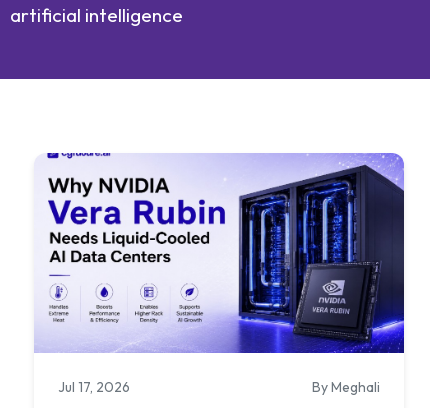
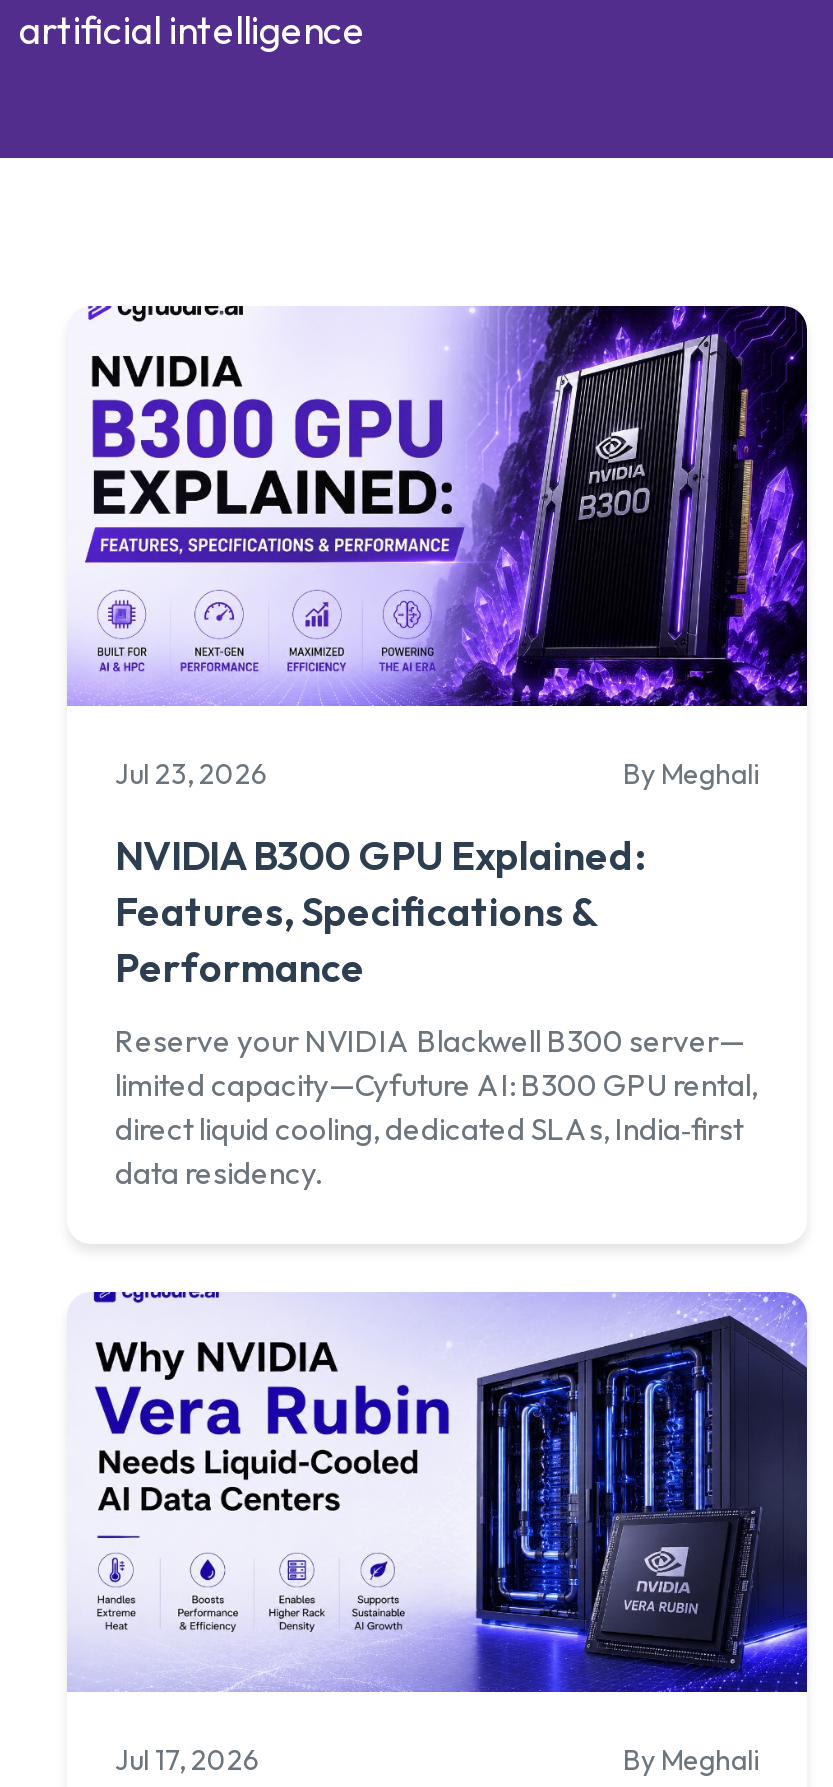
+ [image]
+ Jul 23, 2026
+ By Meghali
+ NVIDIA B300 GPU Explained:
+ Features, Specifications &
+ Performance
+ Reserve your NVIDIA Blackwell B300 server—
+ limited capacity—Cyfuture AI: B300 GPU rental,
+ direct liquid cooling, dedicated SLAs, India‑first
+ data residency.
